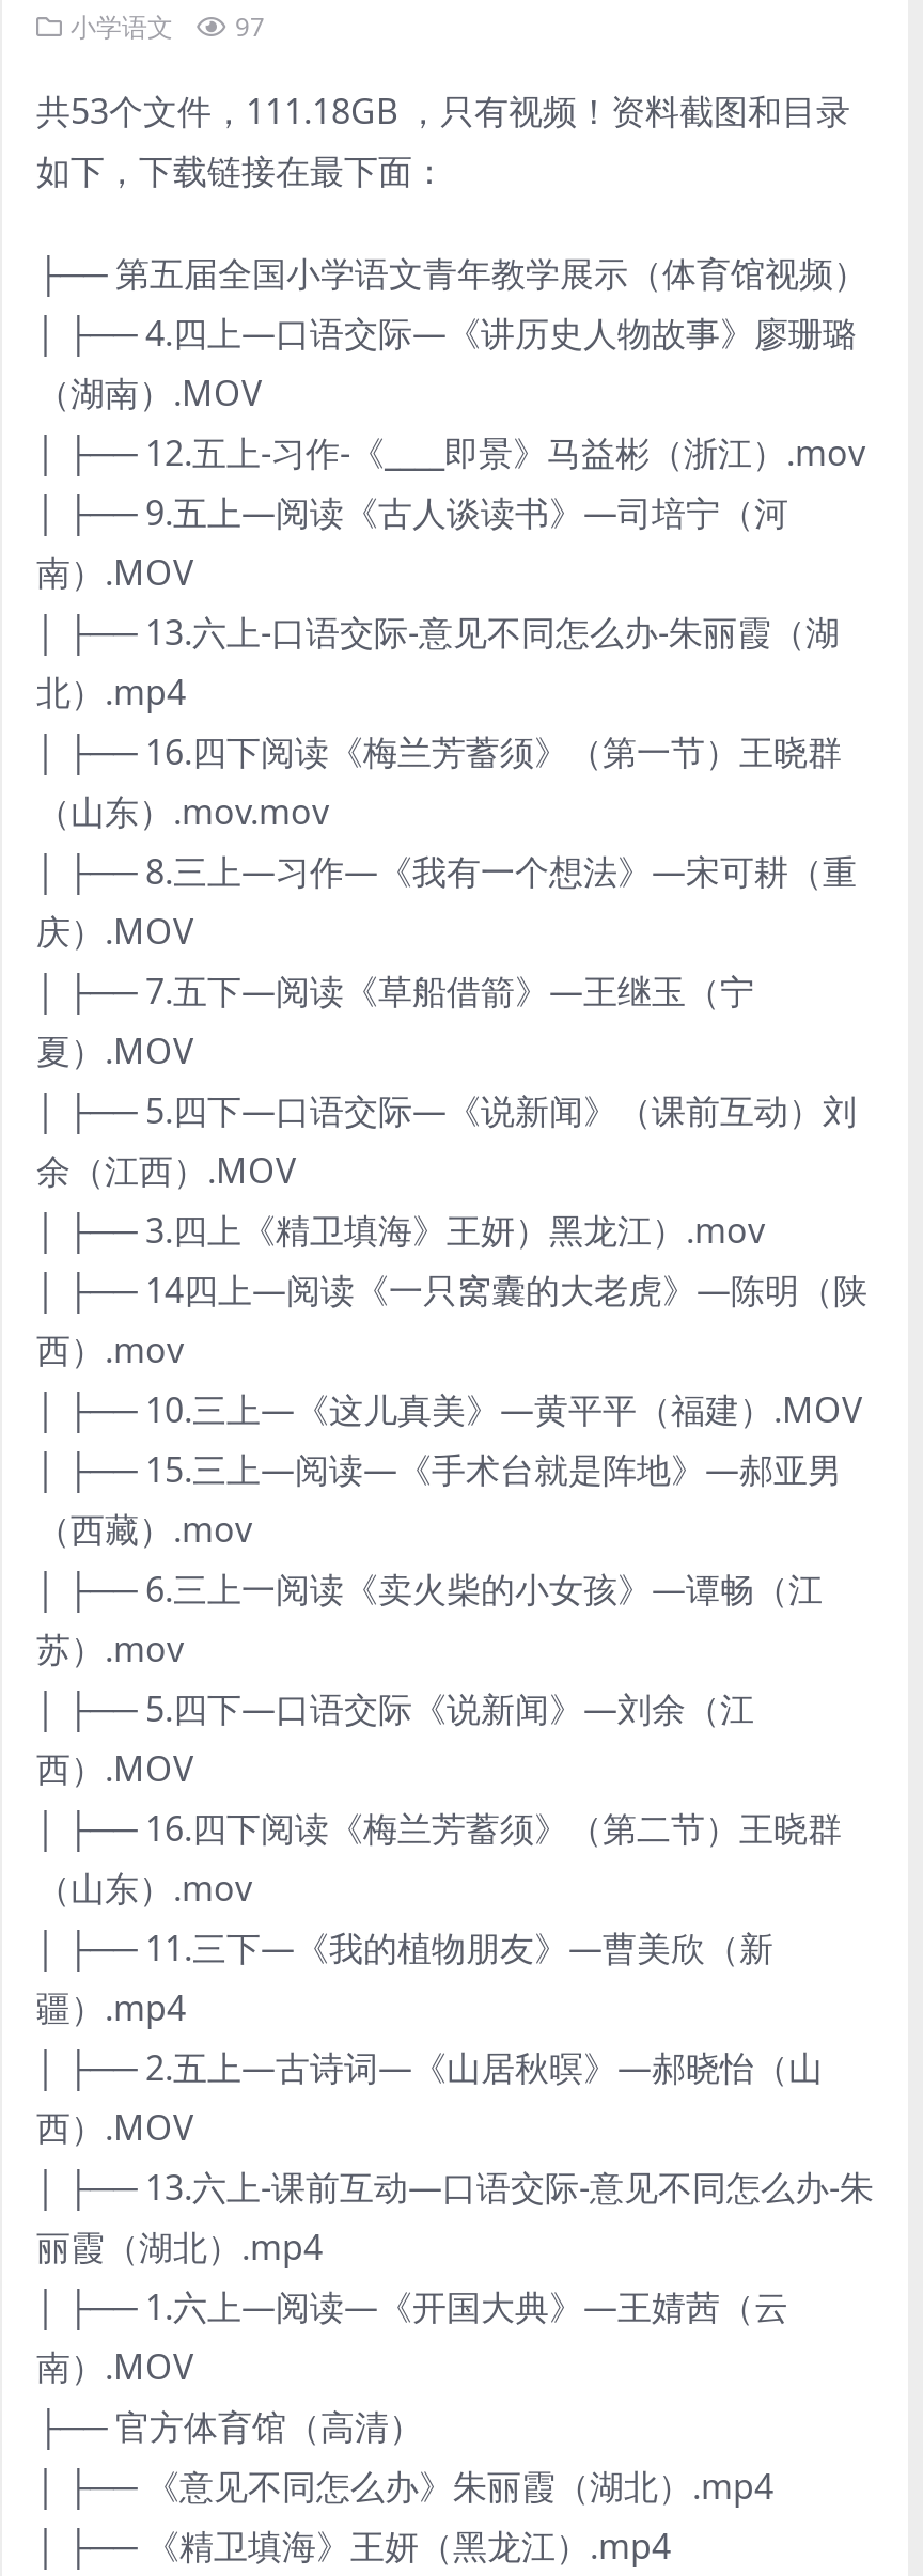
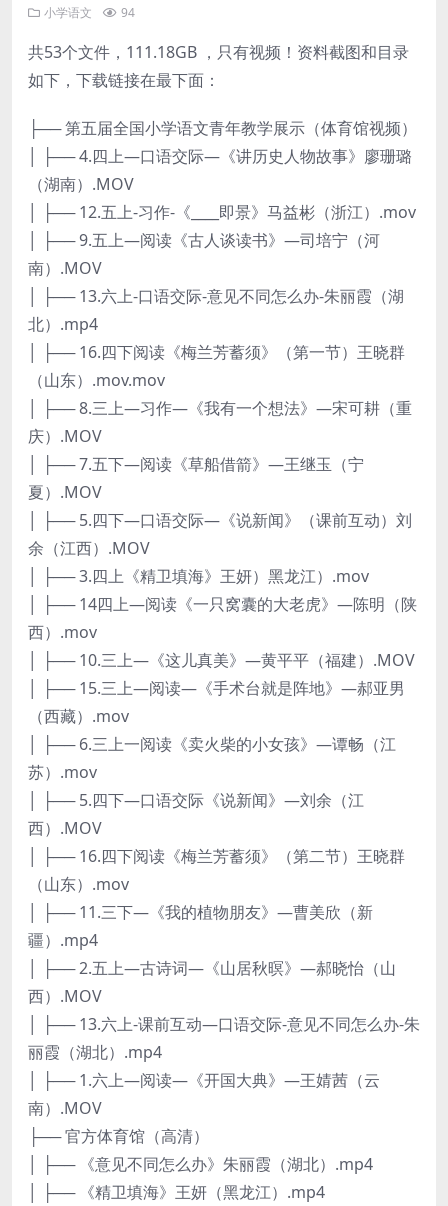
- 小学语文 97
+ 小学语文 94
